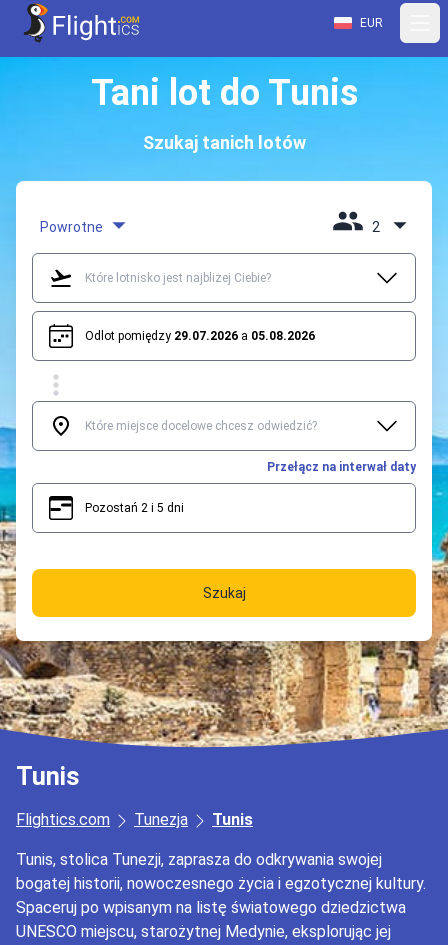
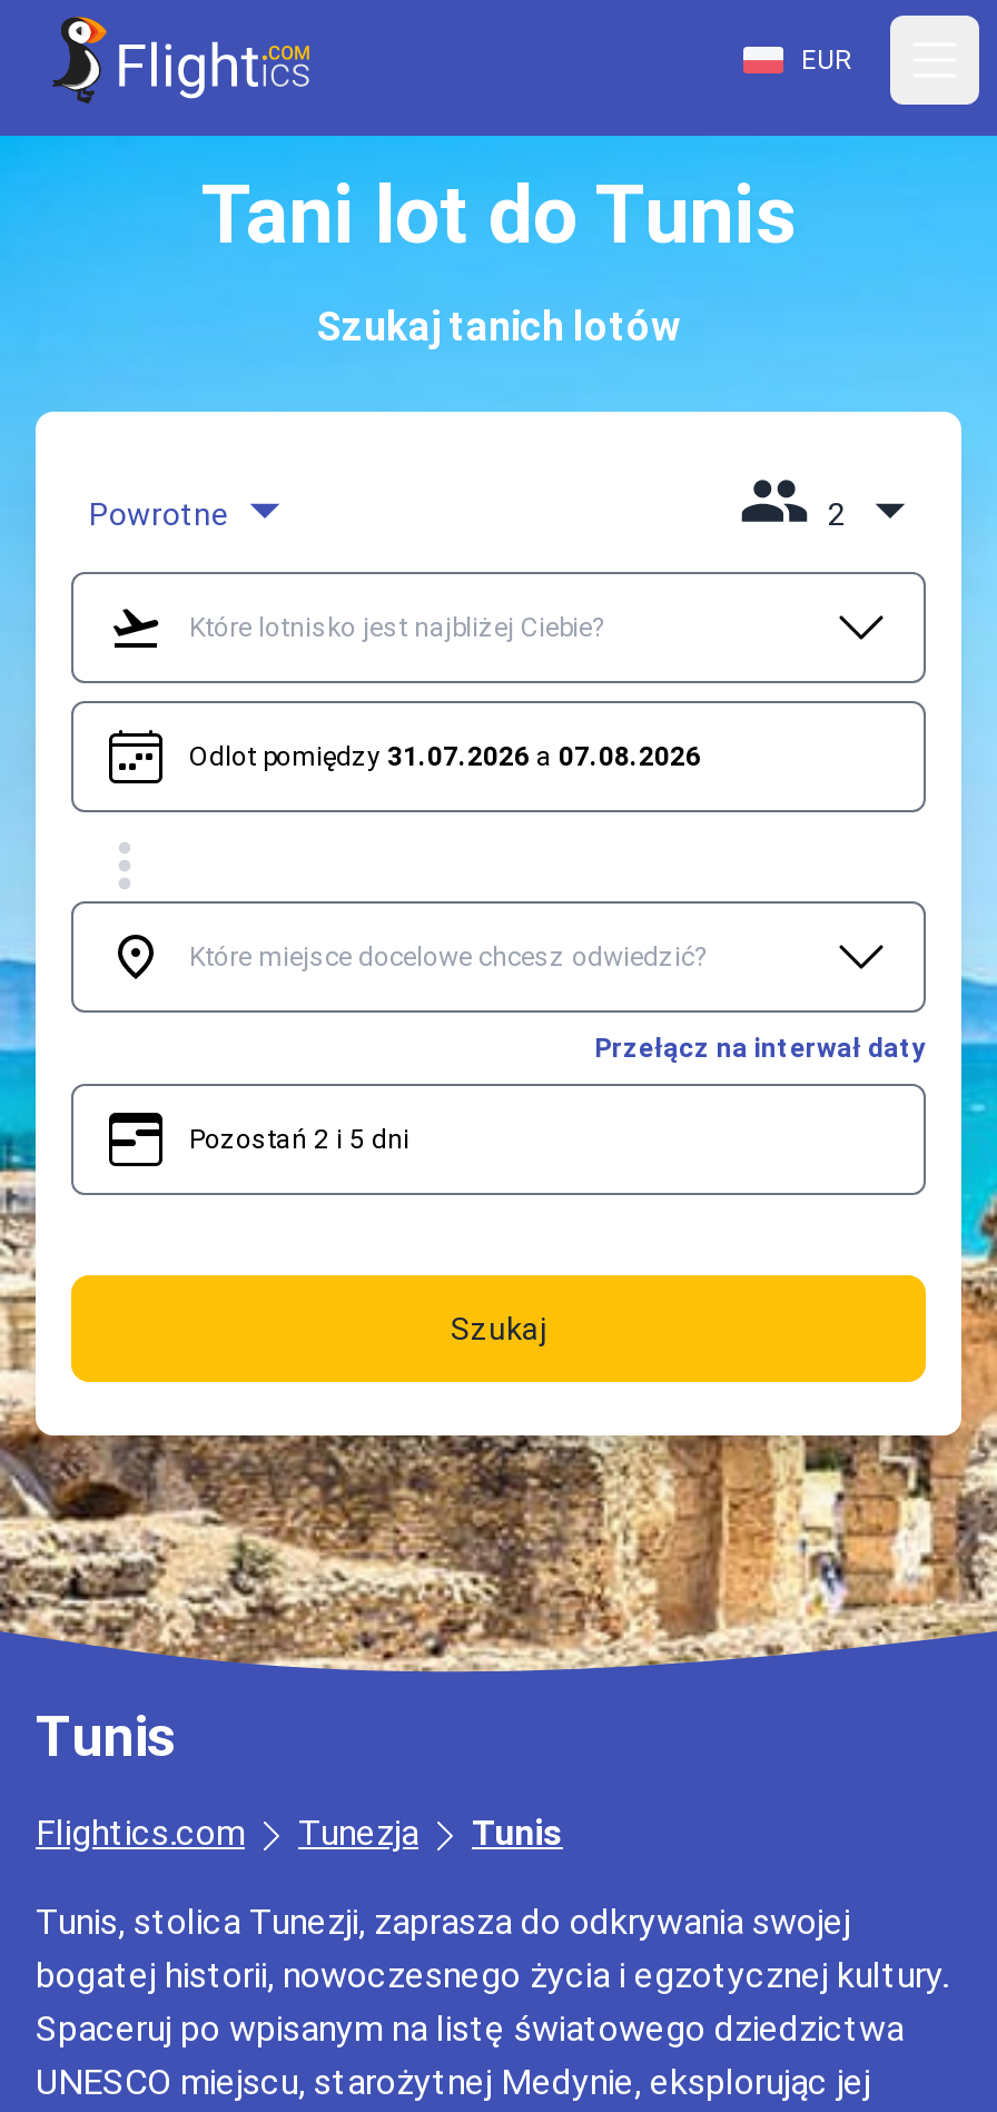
- Odlot pomiędzy 29.07.2026 a 05.08.2026
+ Odlot pomiędzy 31.07.2026 a 07.08.2026
